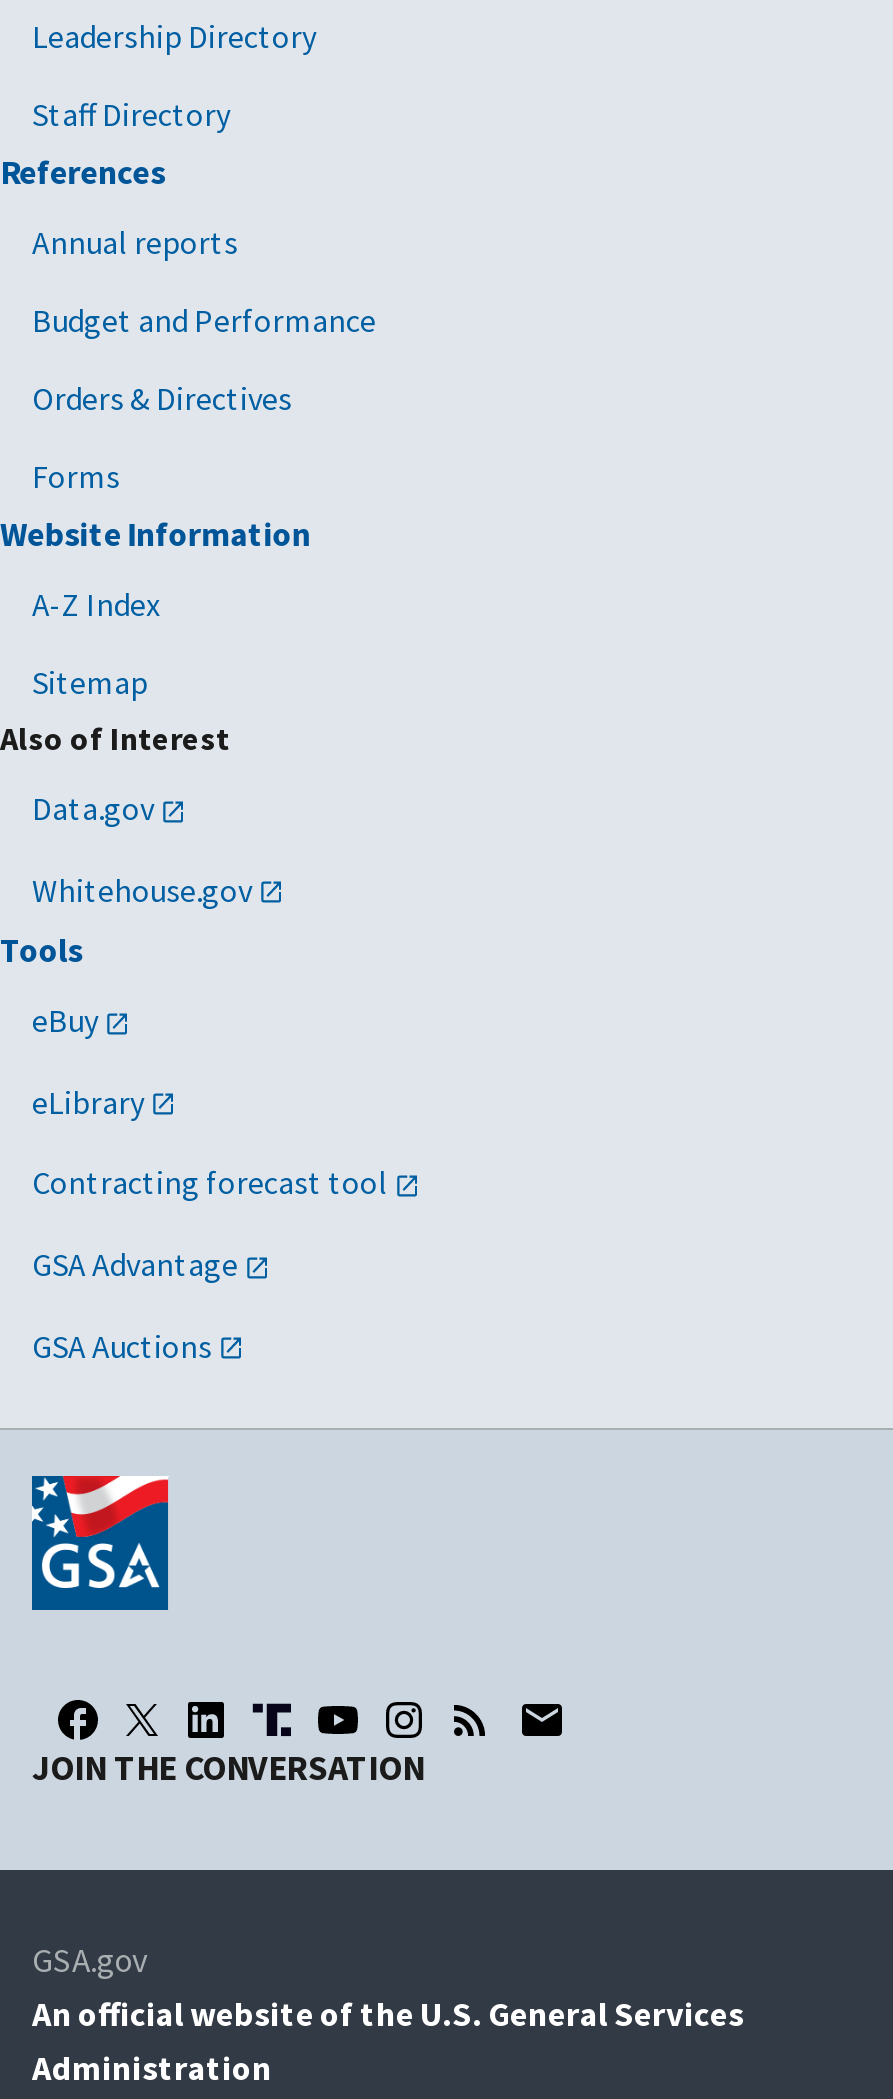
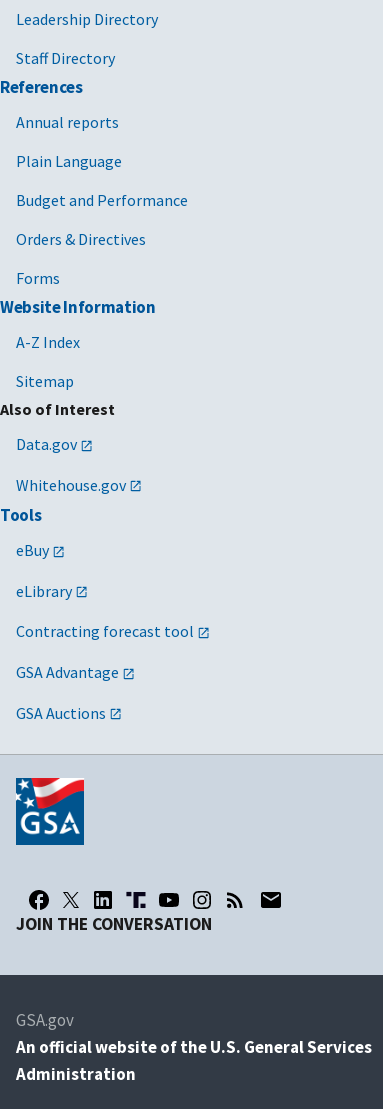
+ Plain Language
